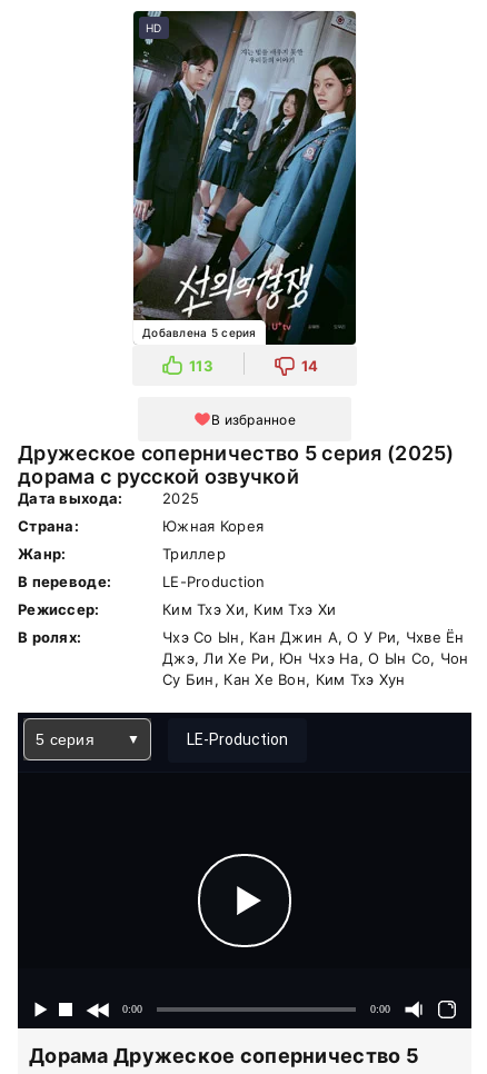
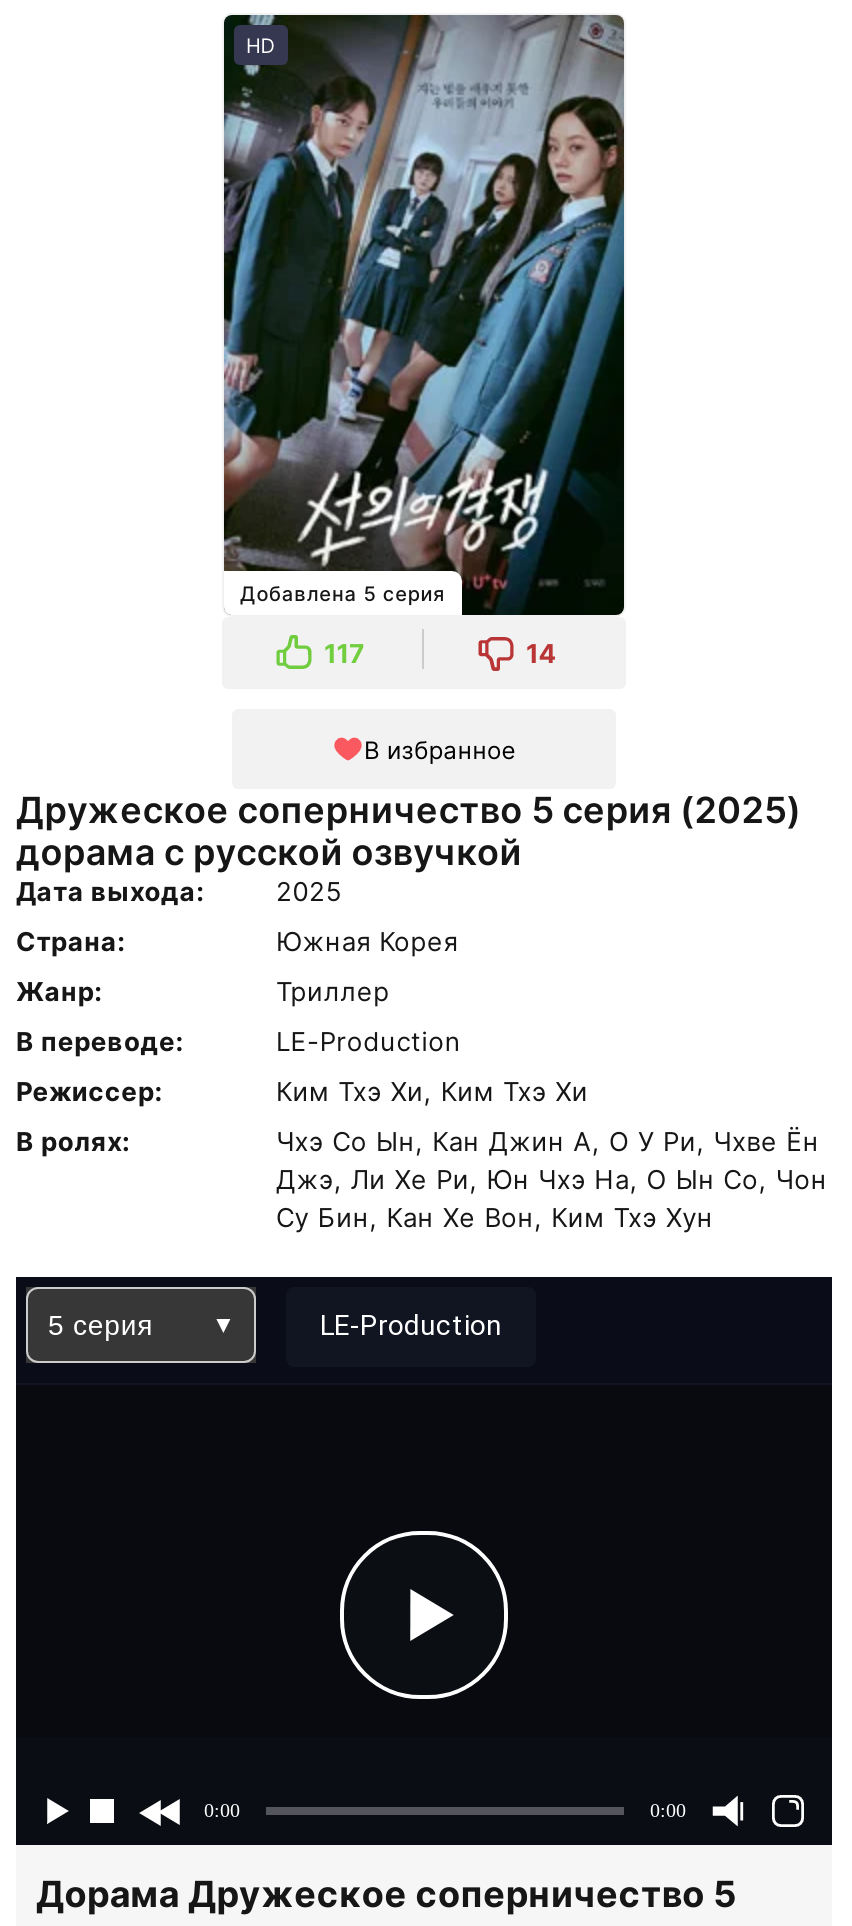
- 113
+ 117
